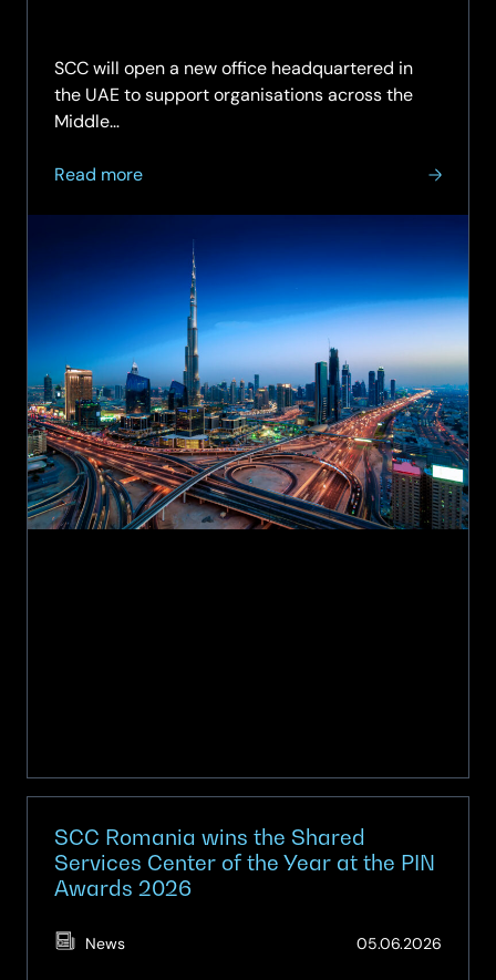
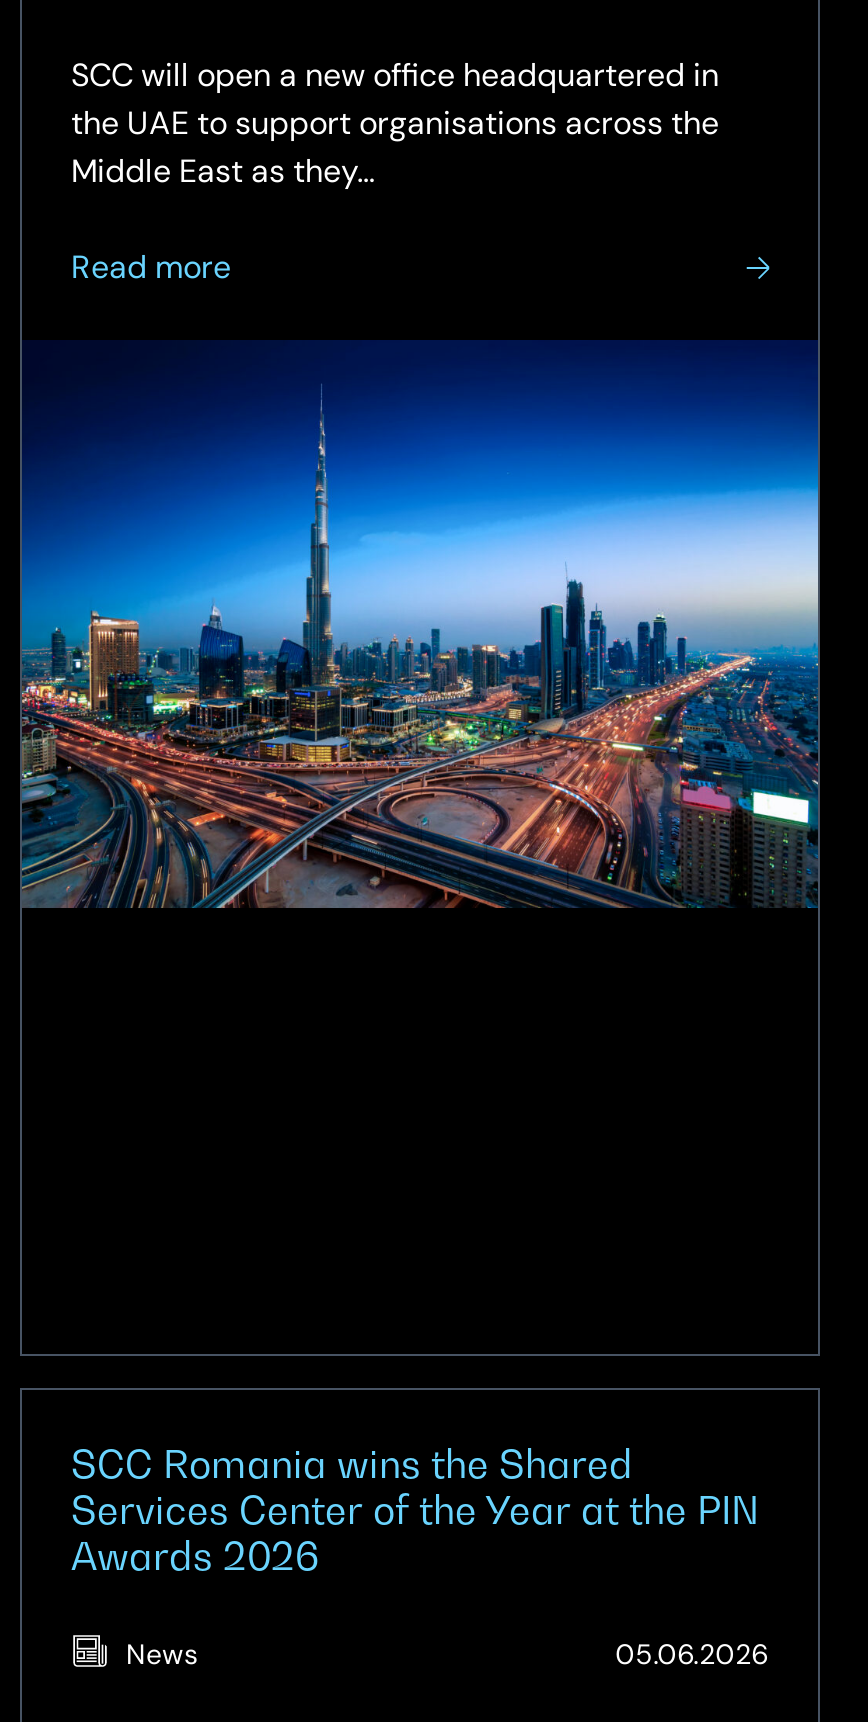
- Middle…
+ Middle East as they…
